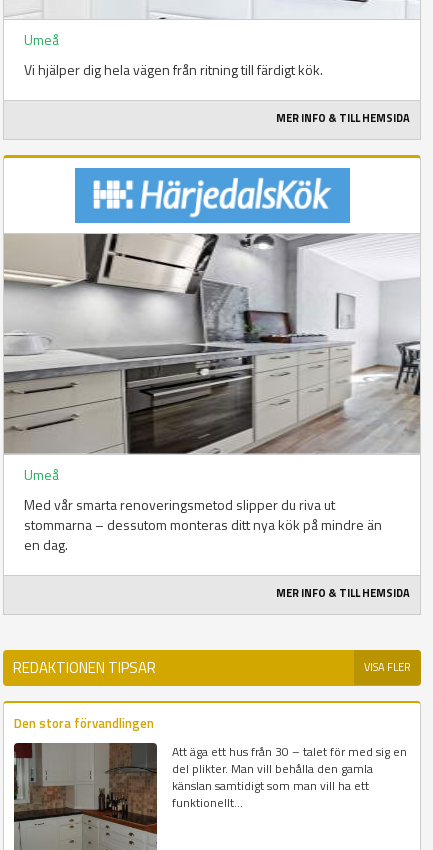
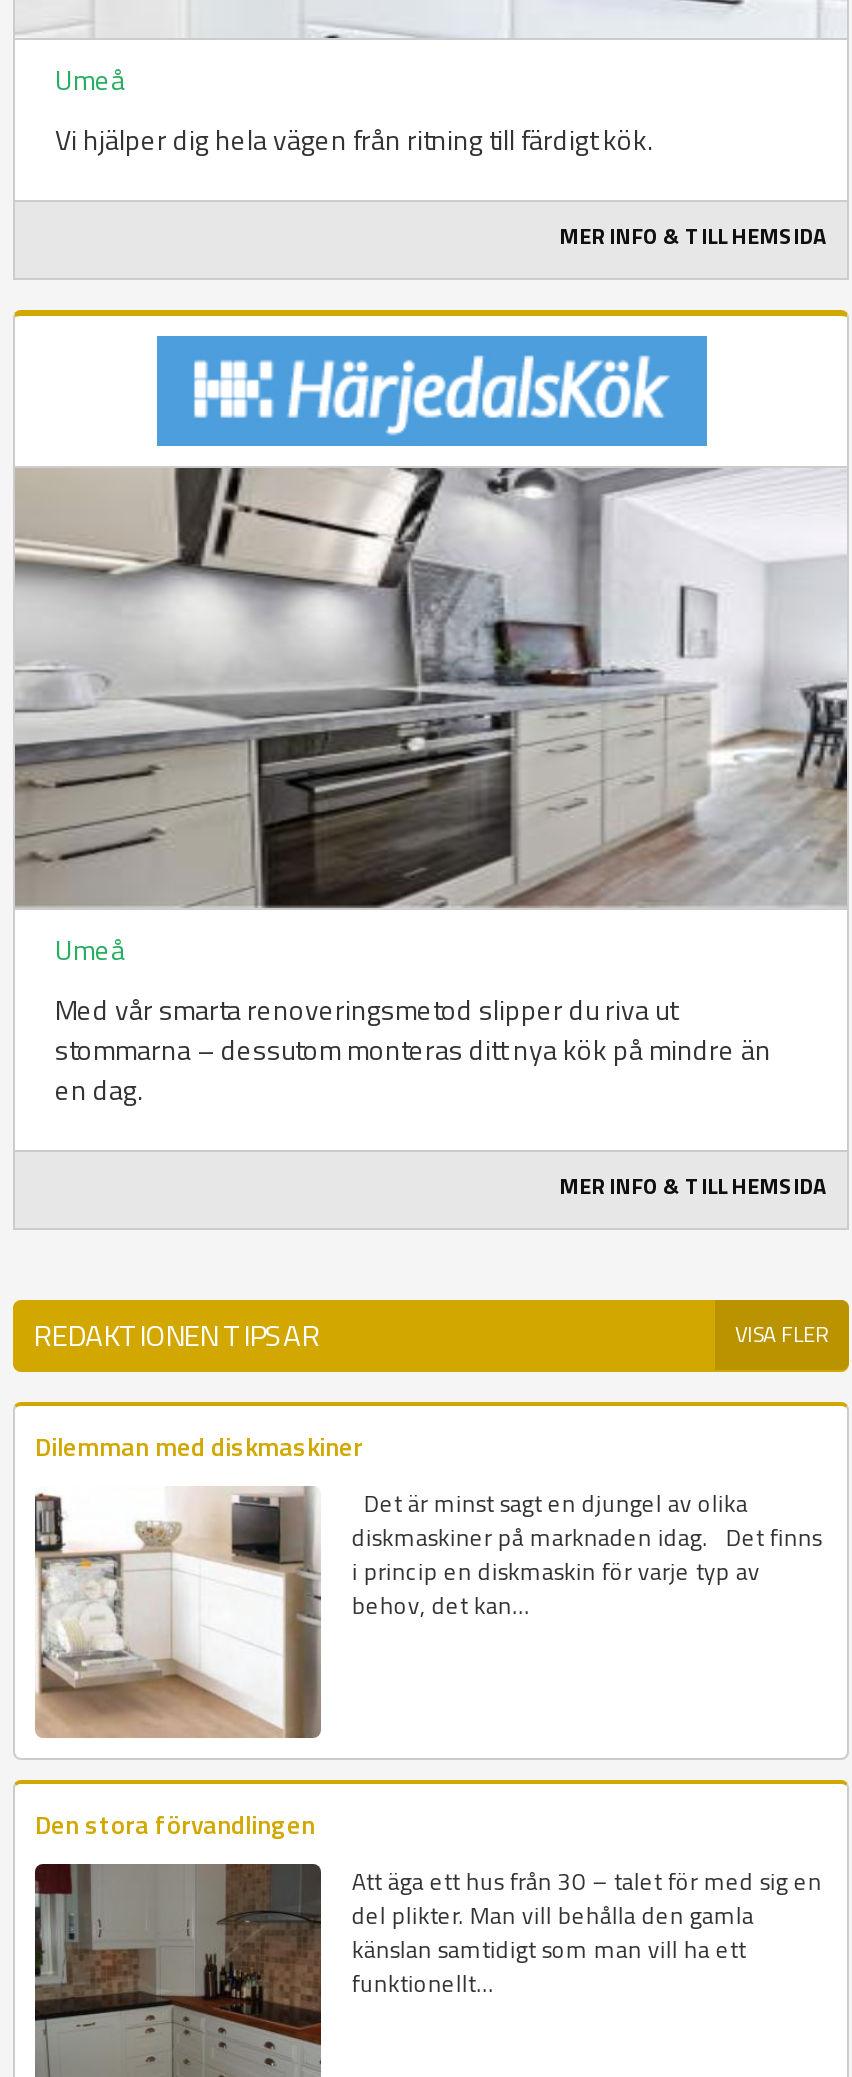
+ [image]
+ Dilemman med diskmaskiner
+ Det är minst sagt en djungel av olika
+ diskmaskiner på marknaden idag. Det finns
+ i princip en diskmaskin för varje typ av
+ behov, det kan...
